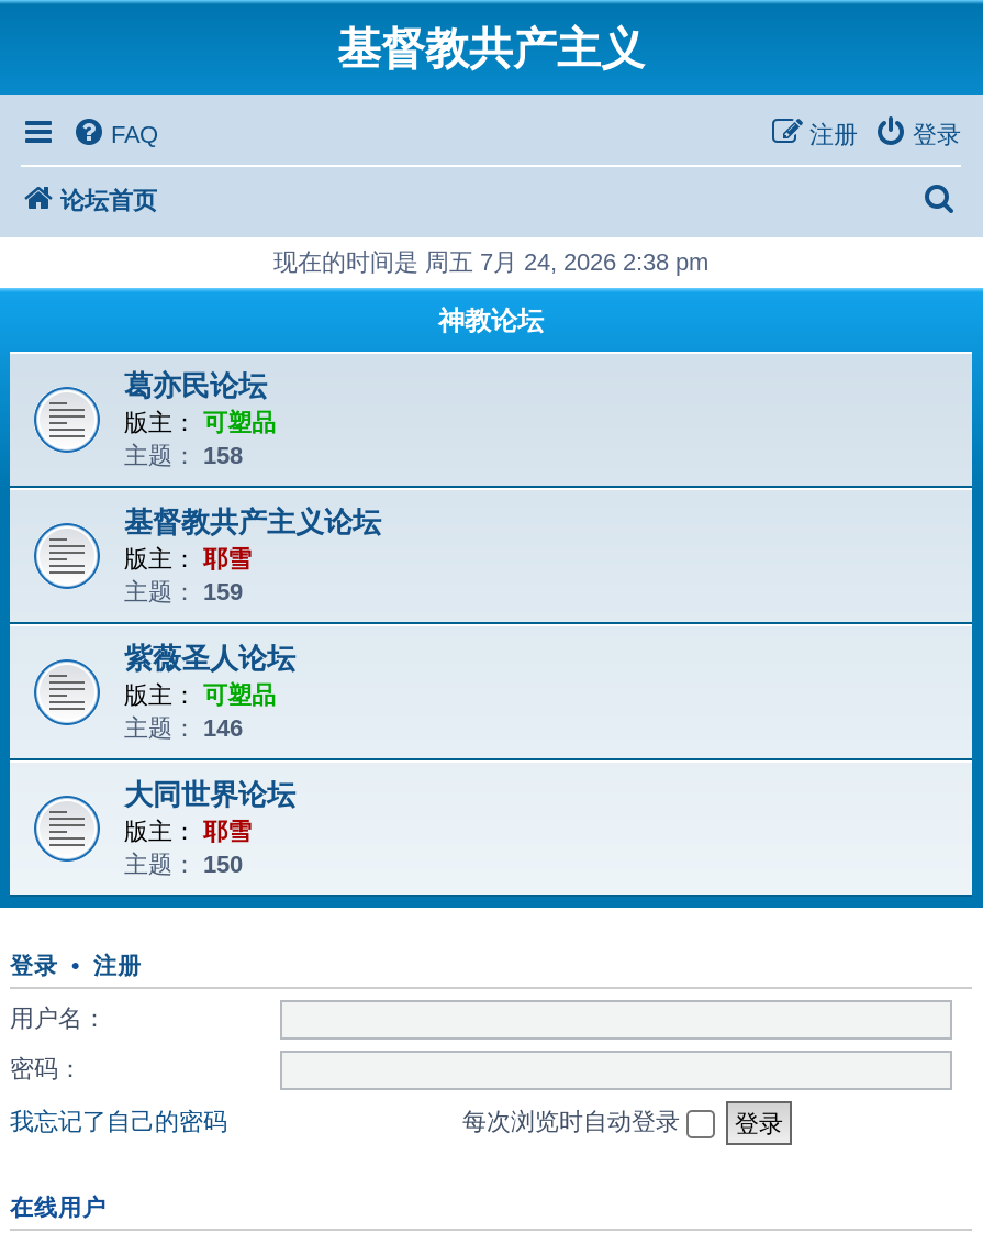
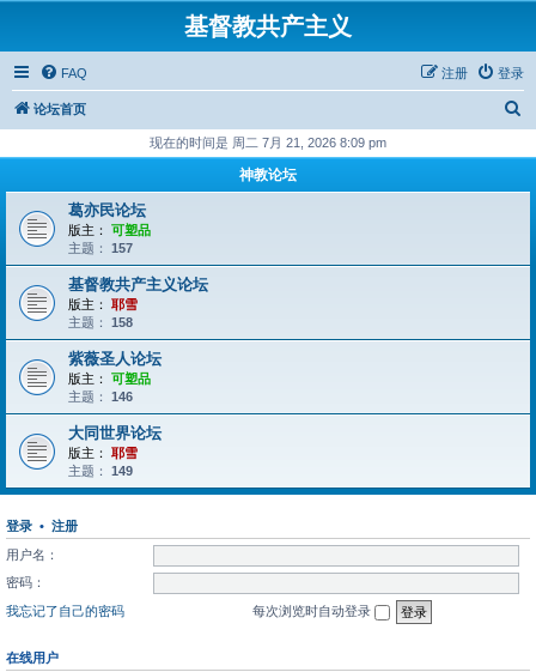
- 现在的时间是 周五 7月 24, 2026 2:38 pm
+ 现在的时间是 周二 7月 21, 2026 8:09 pm

- 主题：158
+ 主题：157

- 主题：159
+ 主题：158

- 主题：150
+ 主题：149
